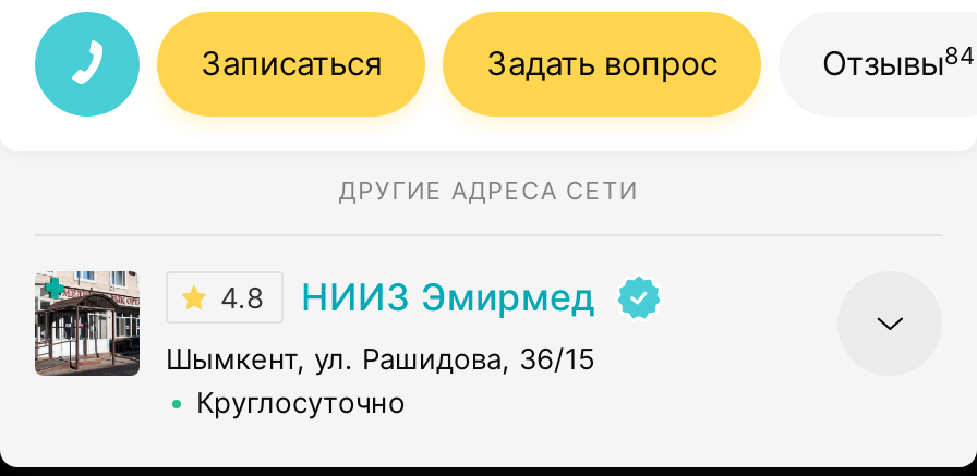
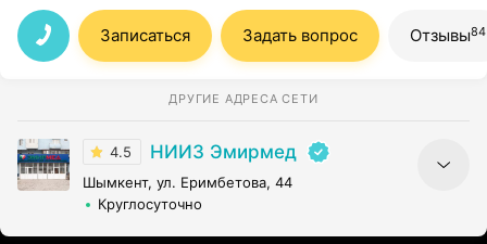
- [image]
- Шымкент, ул. Рашидова, 36/15
+ [image]
+ Шымкент, ул. Еримбетова, 44

- 4.8 НИИЗ Эмирмед
+ 4.5 НИИЗ Эмирмед
